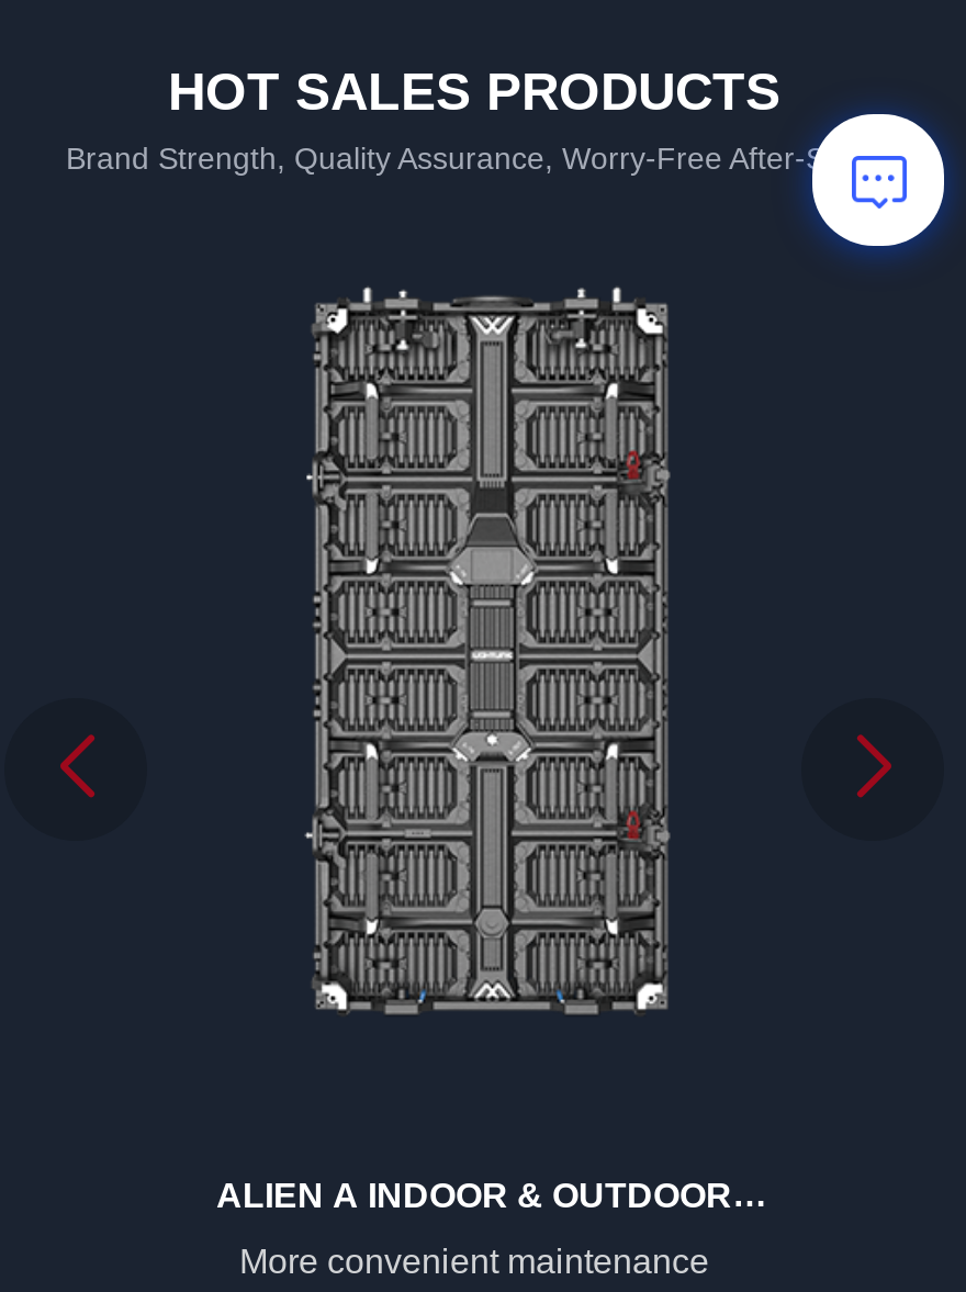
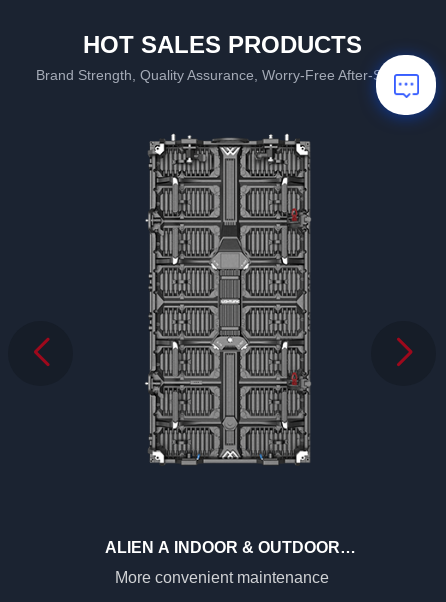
- ALIEN B INDOOR & OUTDOOR
+ ALIEN A INDOOR & OUTDOOR
